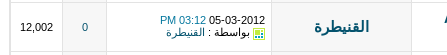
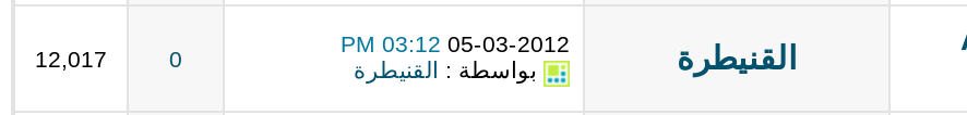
- 12,002
+ 12,017
